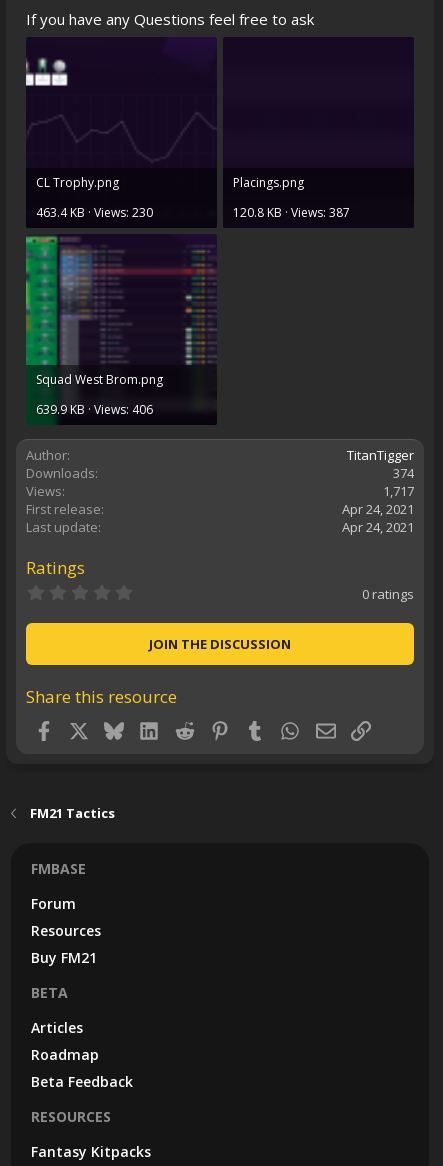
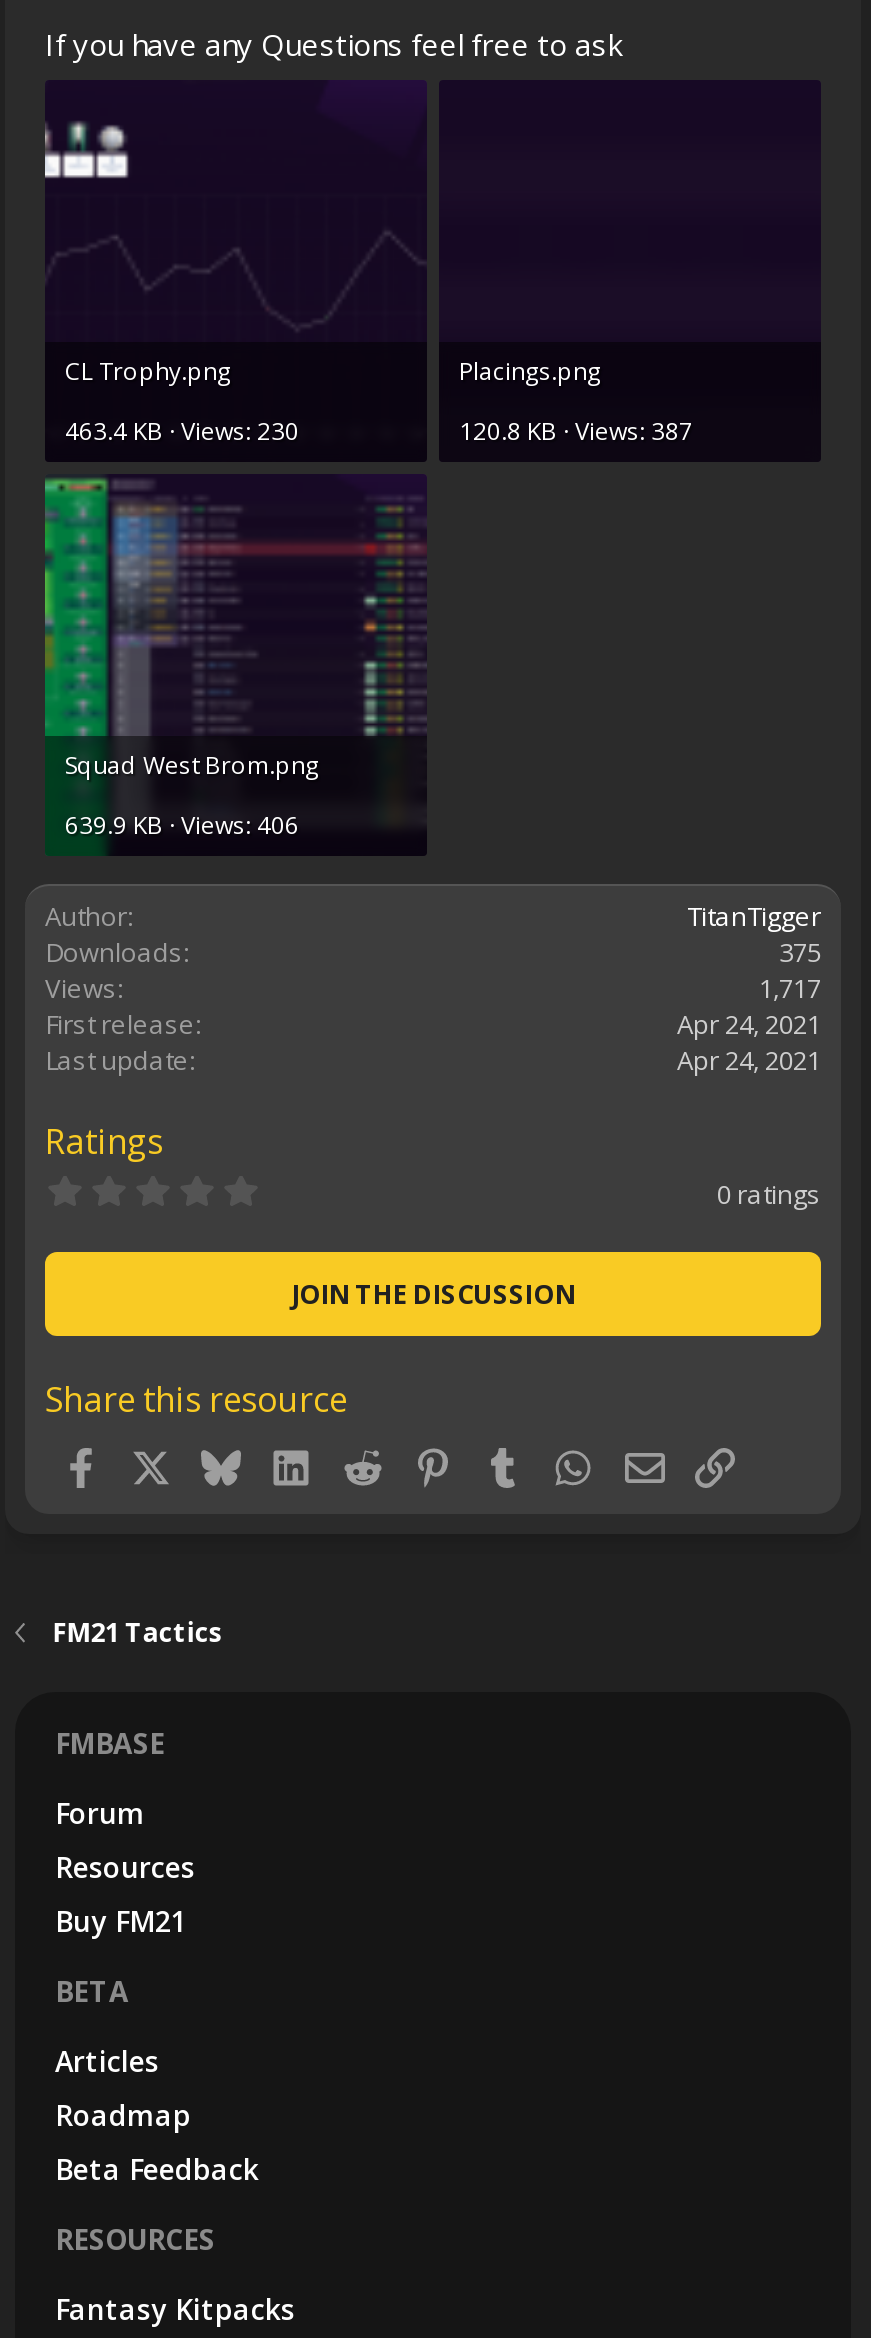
- 374
+ 375
